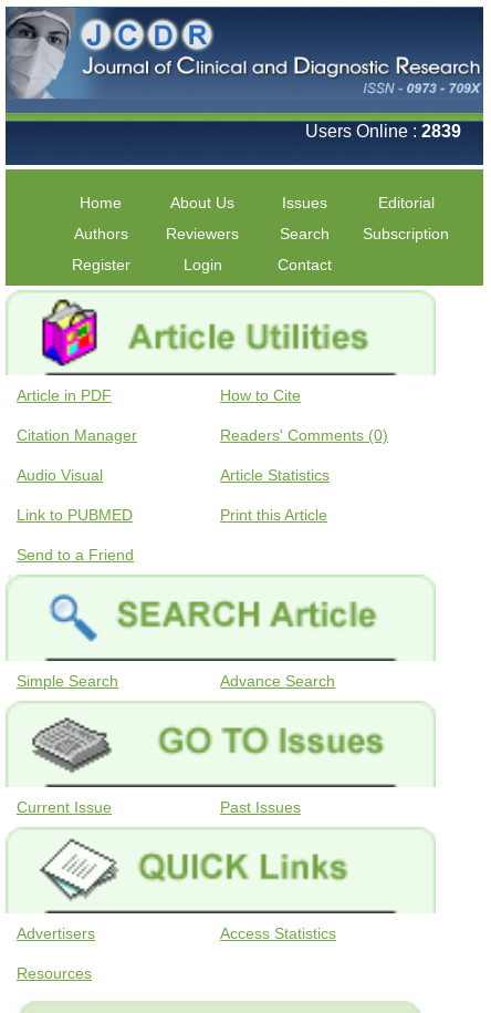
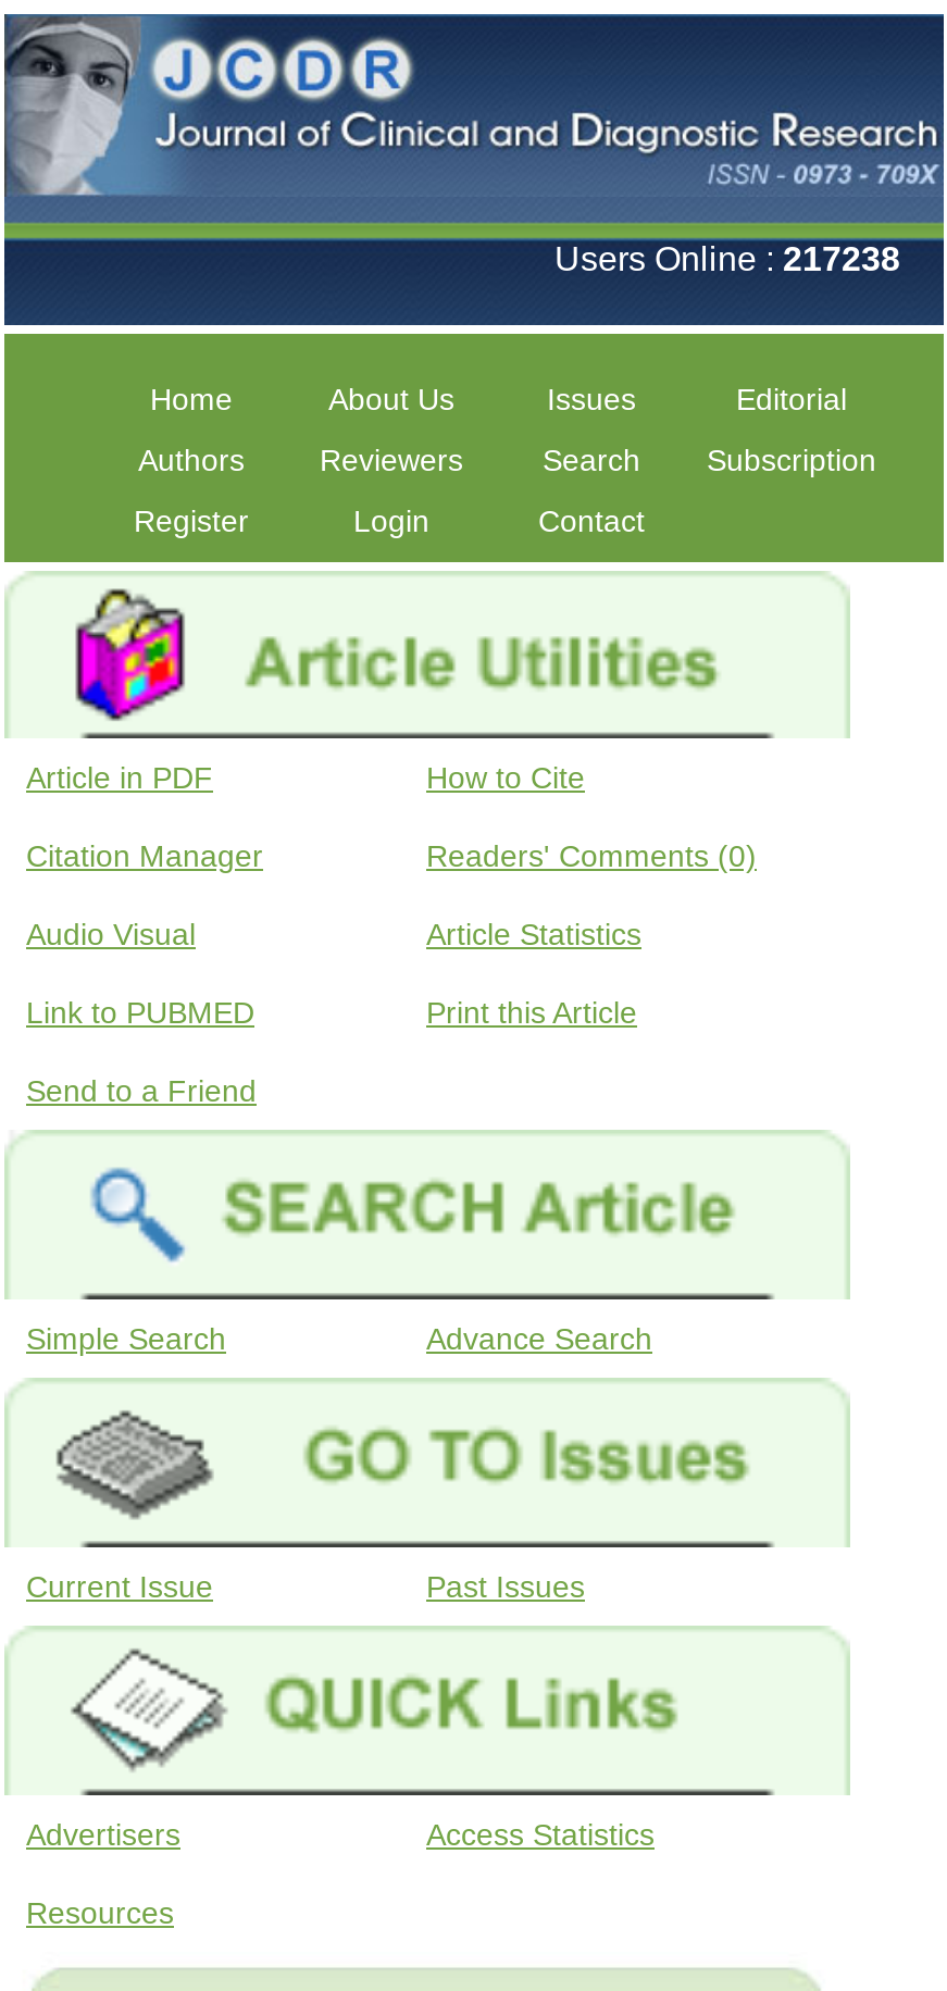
- Users Online :2839
+ Users Online :217238
